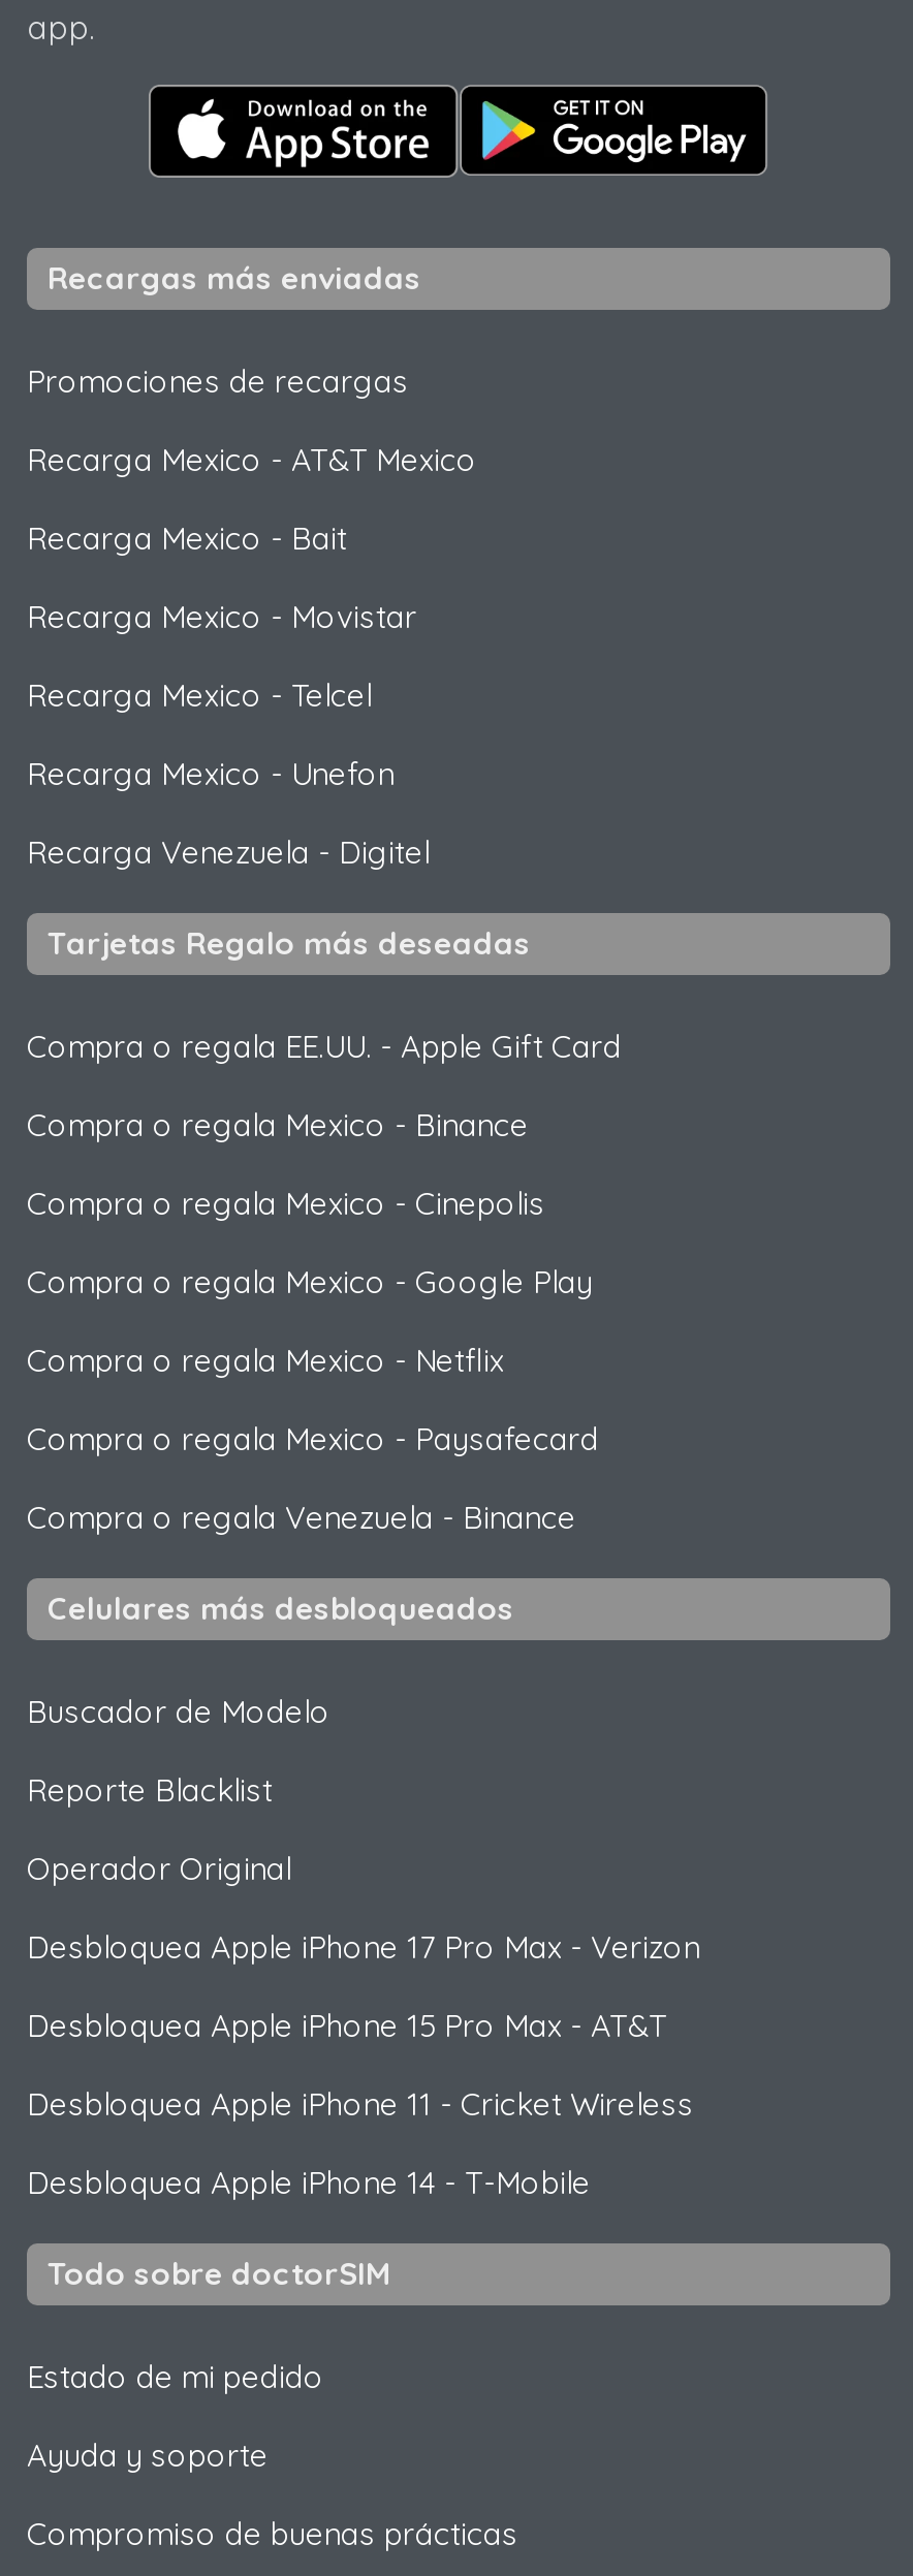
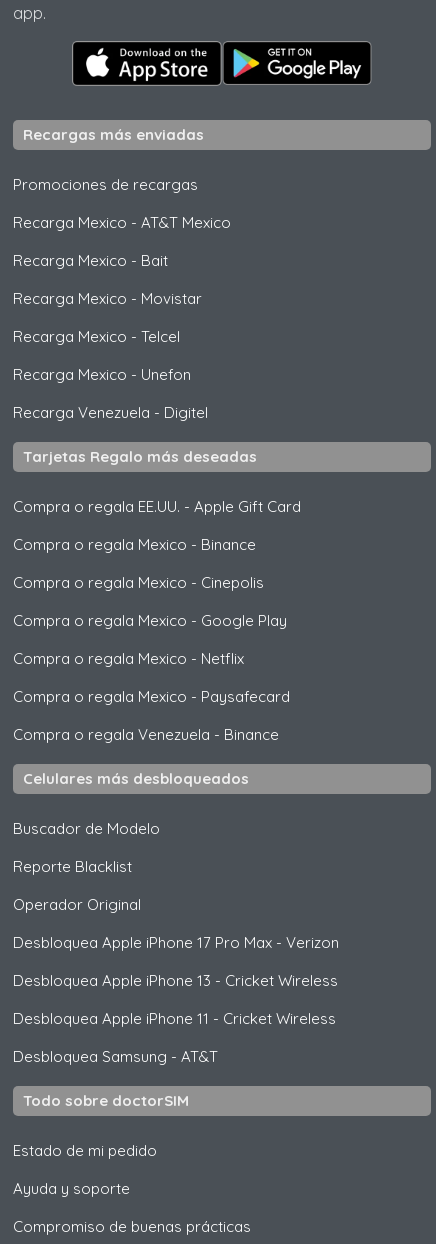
- Desbloquea Apple iPhone 15 Pro Max - AT&T
+ Desbloquea Apple iPhone 13 - Cricket Wireless

- Desbloquea Apple iPhone 14 - T-Mobile
+ Desbloquea Samsung - AT&T
